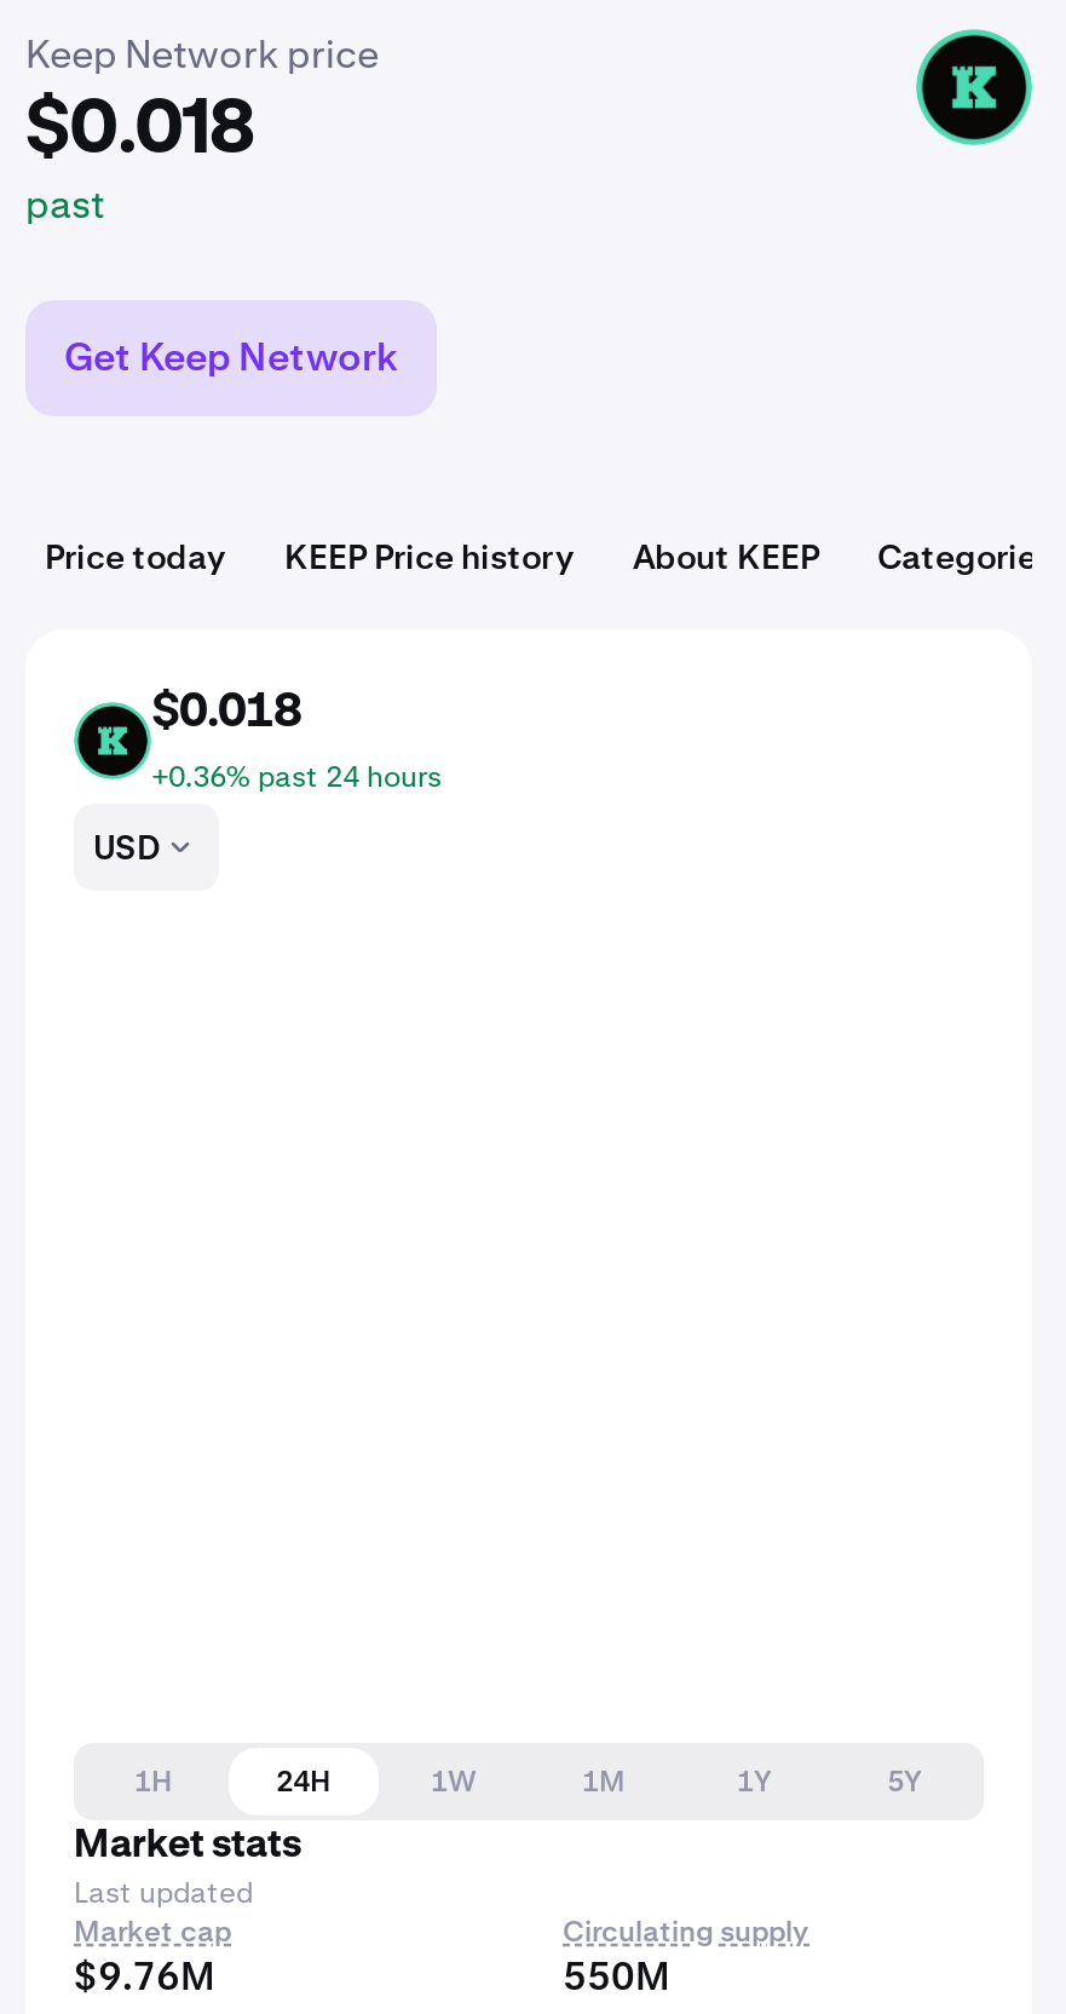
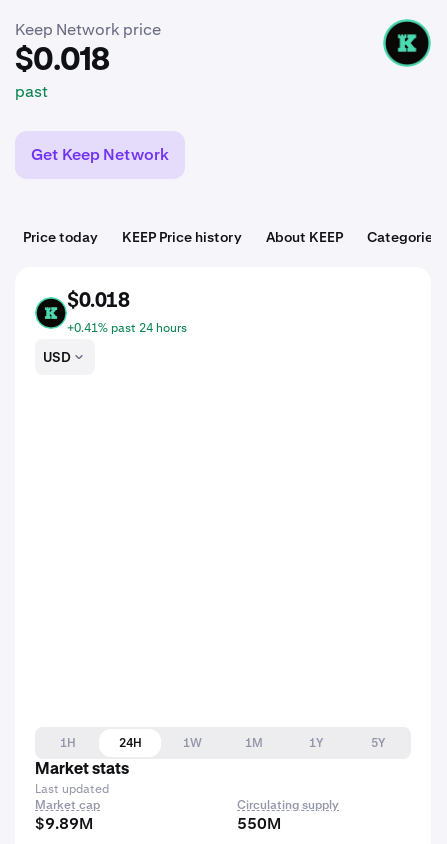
- +0.36% past 24 hours
+ +0.41% past 24 hours

- $9.76M
+ $9.89M
